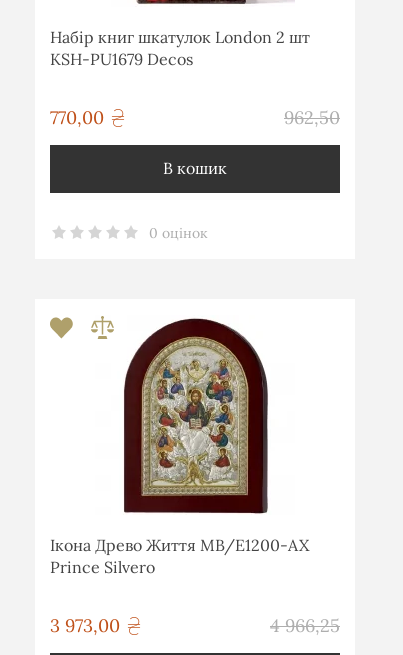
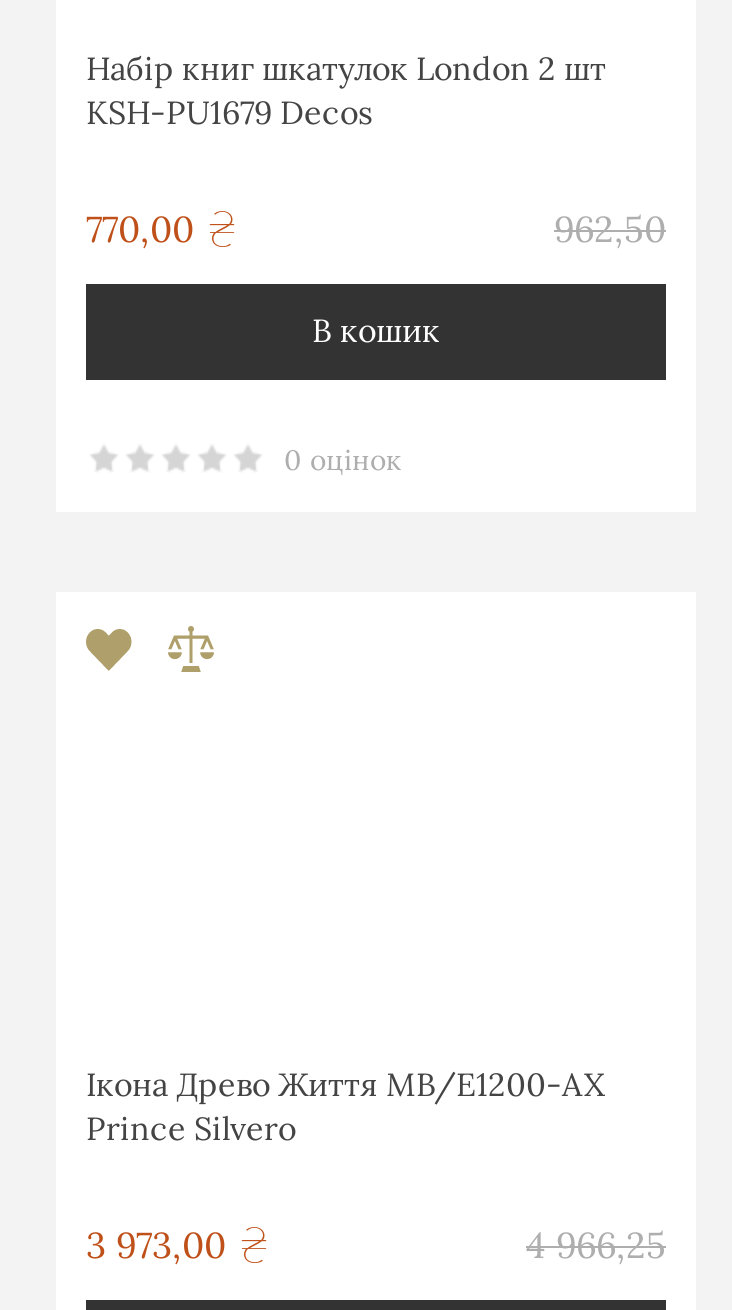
- [image]
